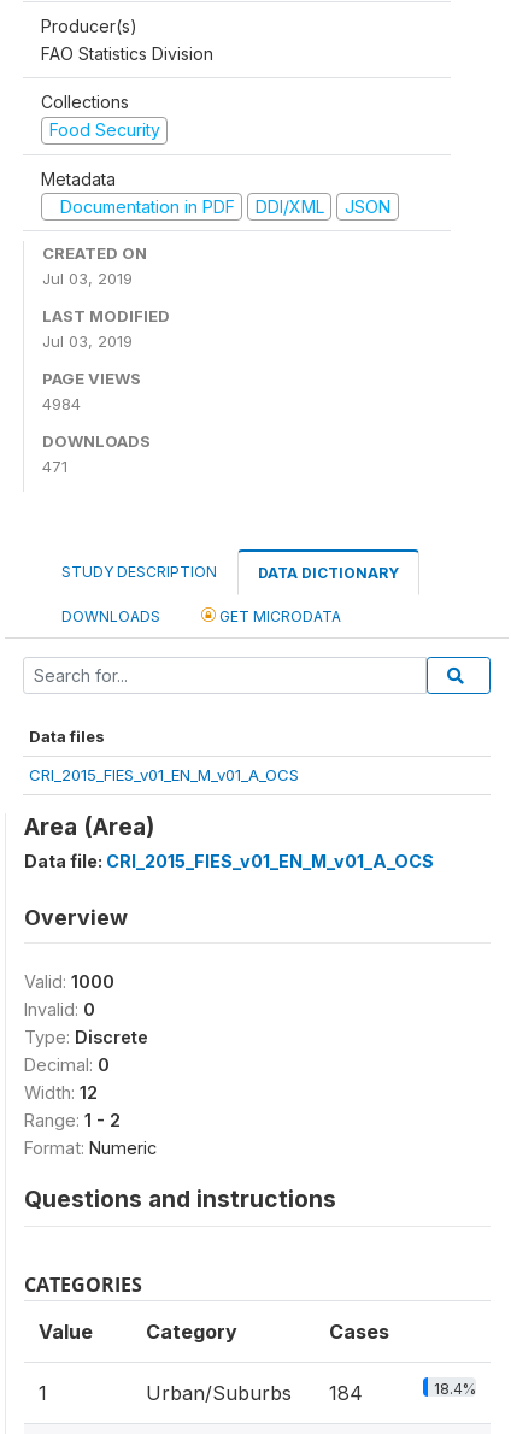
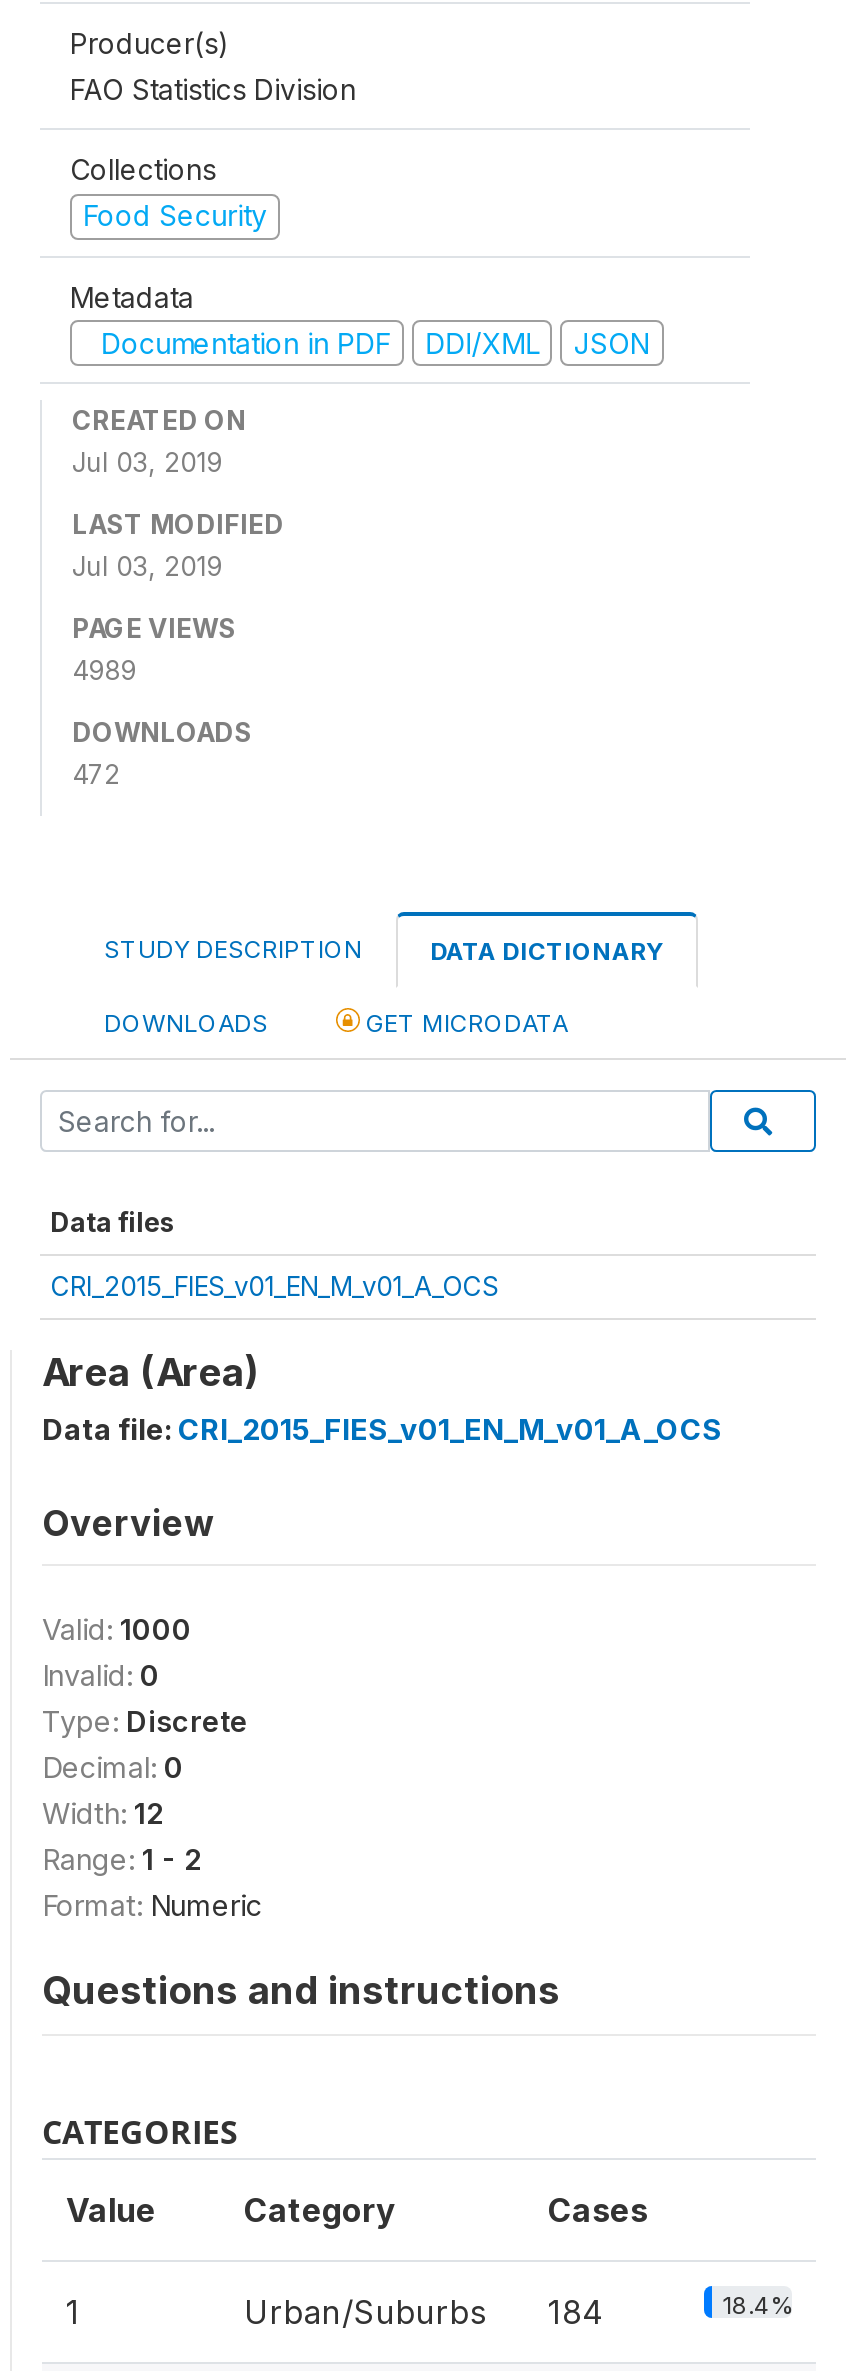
- 4984
+ 4989

- 471
+ 472
